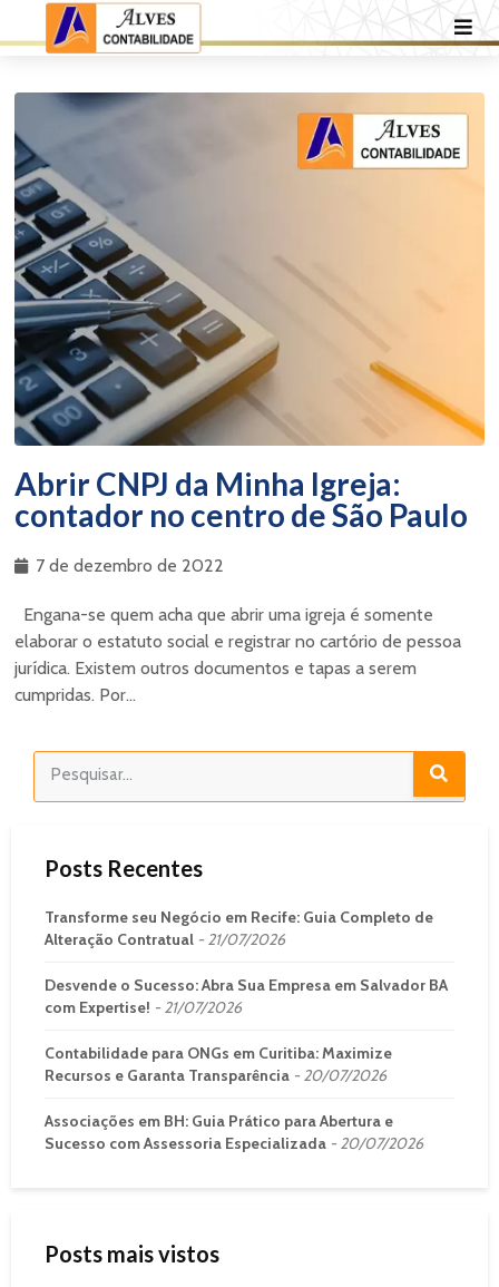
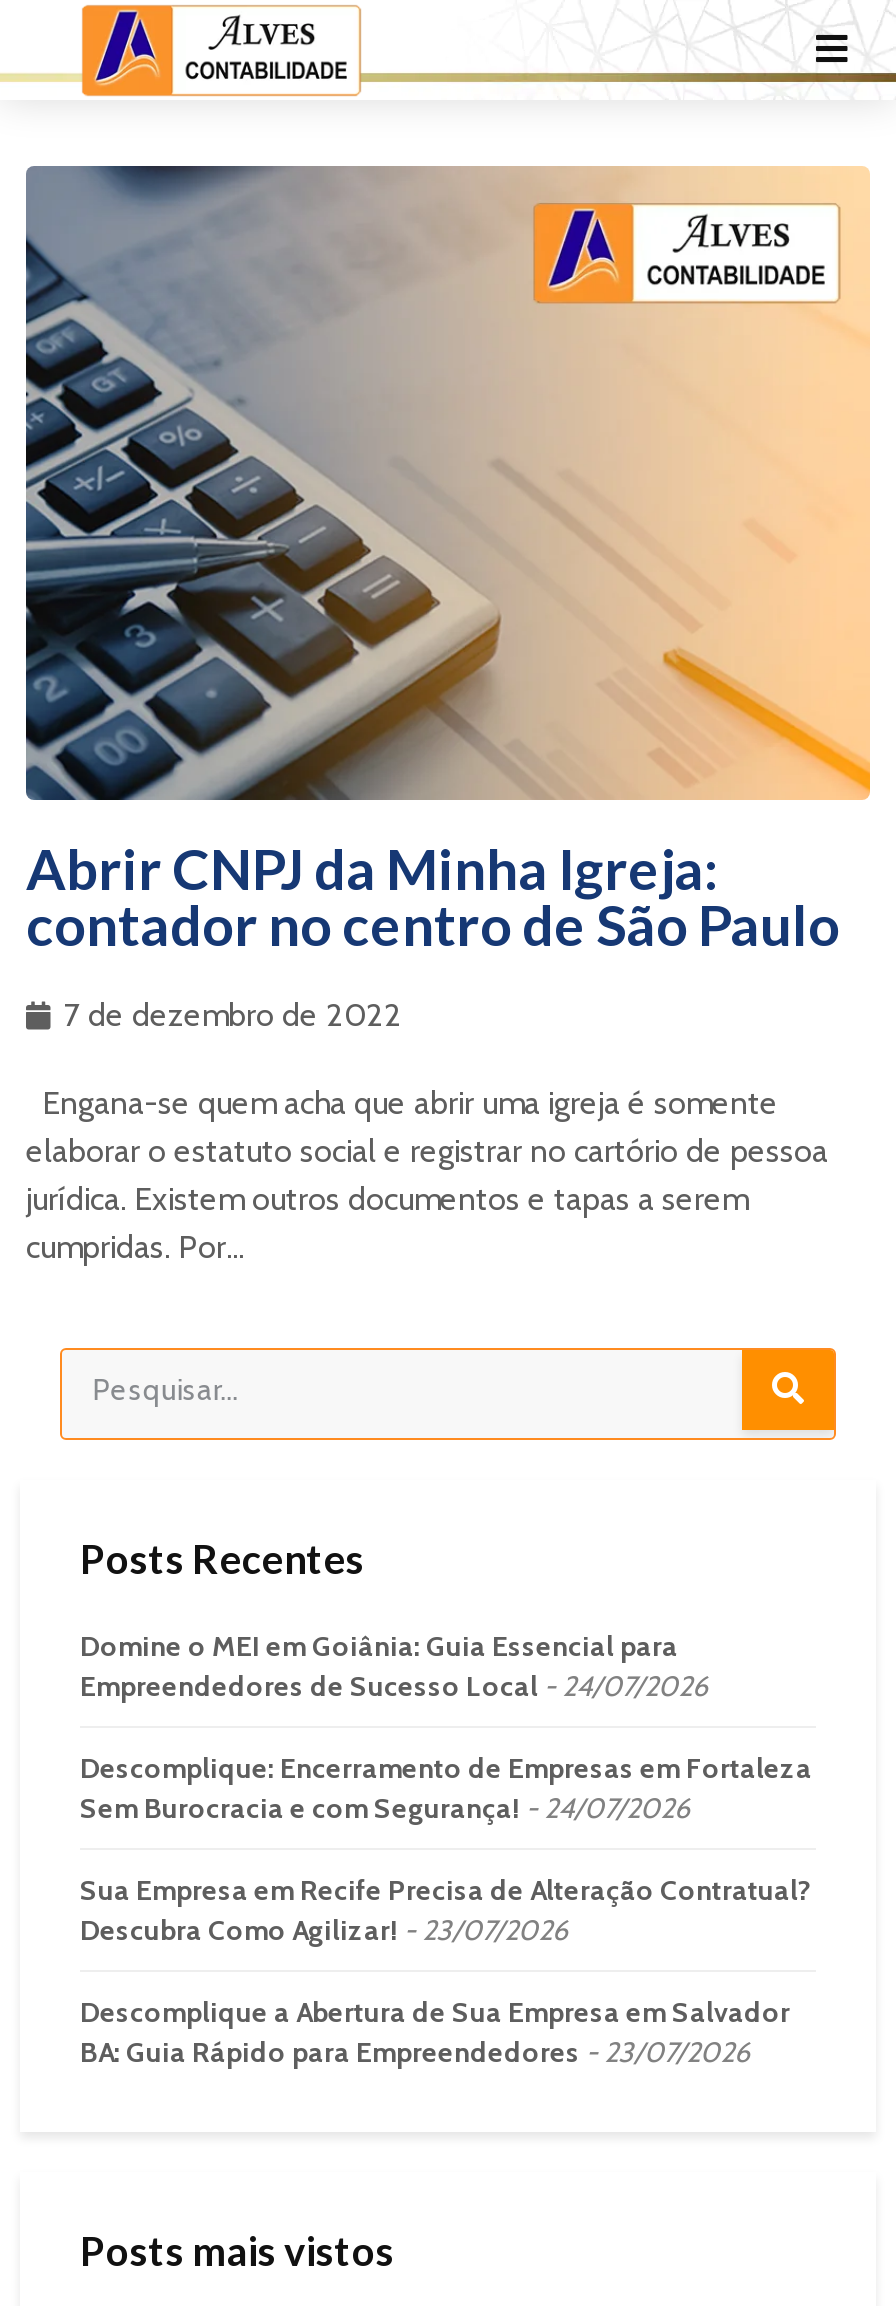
- Transforme seu Negócio em Recife: Guia Completo de
- Alteração Contratual
- 21/07/2026
+ Domine o MEI em Goiânia: Guia Essencial para
+ Empreendedores de Sucesso Local
+ 24/07/2026

- Desvende o Sucesso: Abra Sua Empresa em Salvador BA
- com Expertise!
- 21/07/2026
+ Descomplique: Encerramento de Empresas em Fortaleza
+ Sem Burocracia e com Segurança!
+ 24/07/2026

- Contabilidade para ONGs em Curitiba: Maximize
- Recursos e Garanta Transparência
- 20/07/2026
+ Sua Empresa em Recife Precisa de Alteração Contratual?
+ Descubra Como Agilizar!
+ 23/07/2026

- Associações em BH: Guia Prático para Abertura e
- Sucesso com Assessoria Especializada
- 20/07/2026
+ Descomplique a Abertura de Sua Empresa em Salvador
+ BA: Guia Rápido para Empreendedores
+ 23/07/2026
